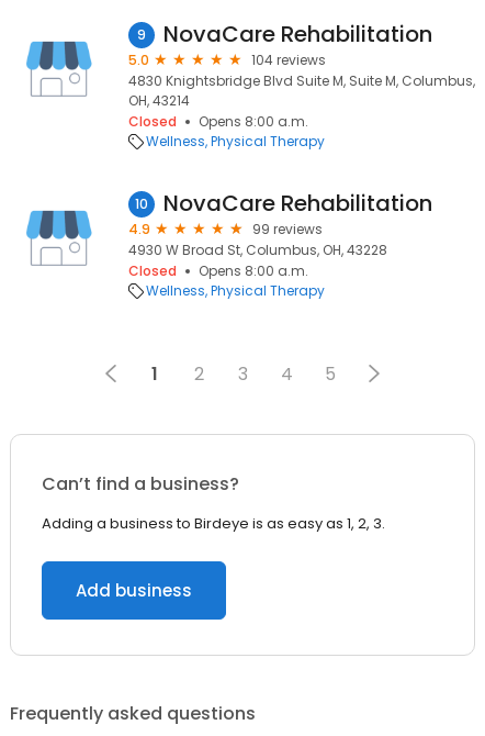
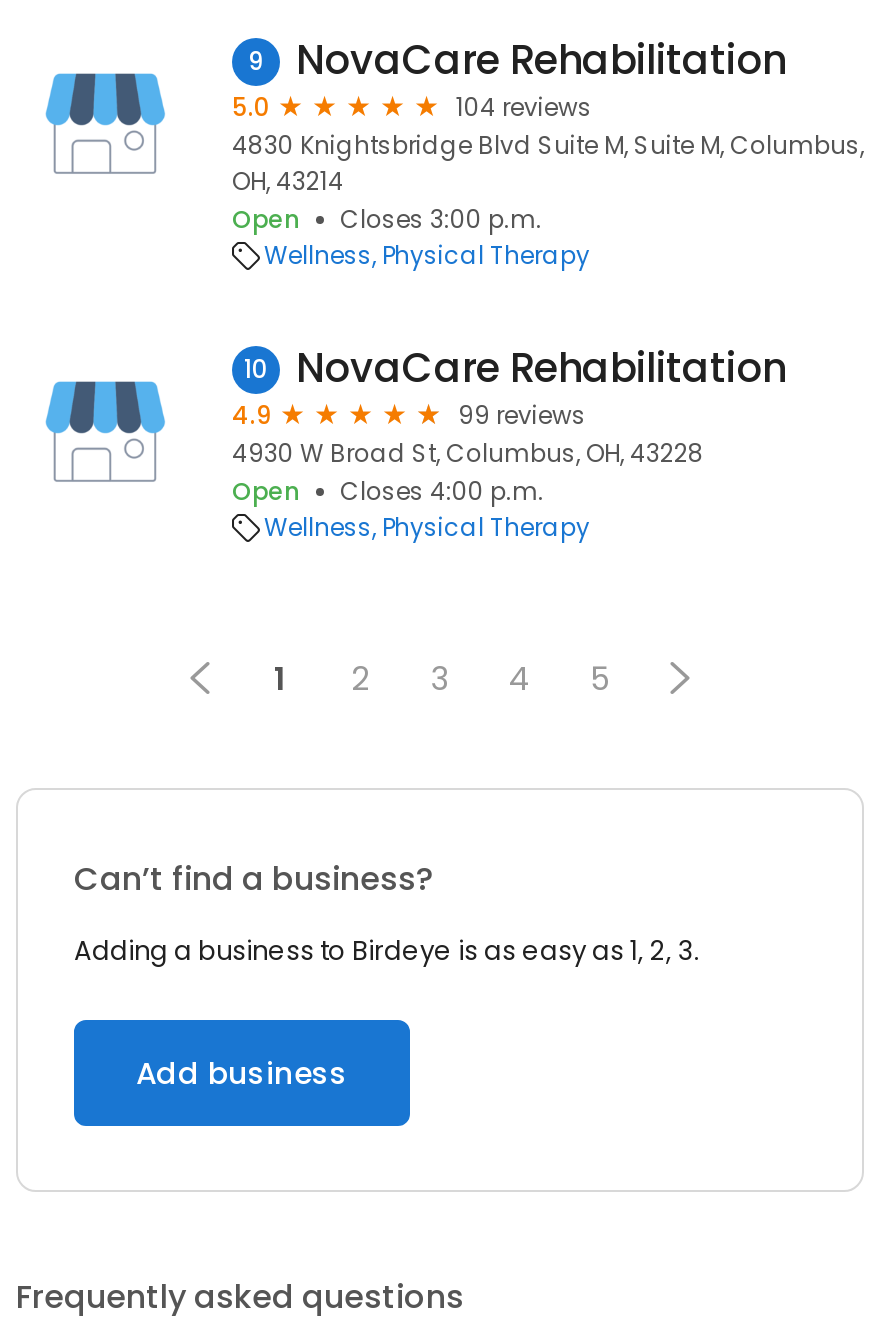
- Closed
- Opens 8:00 a.m.
+ Open
+ Closes 3:00 p.m.

- Closed
- Opens 8:00 a.m.
+ Open
+ Closes 4:00 p.m.
